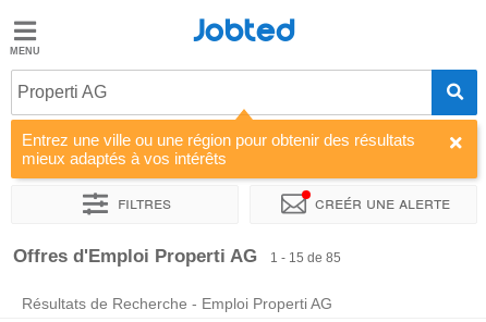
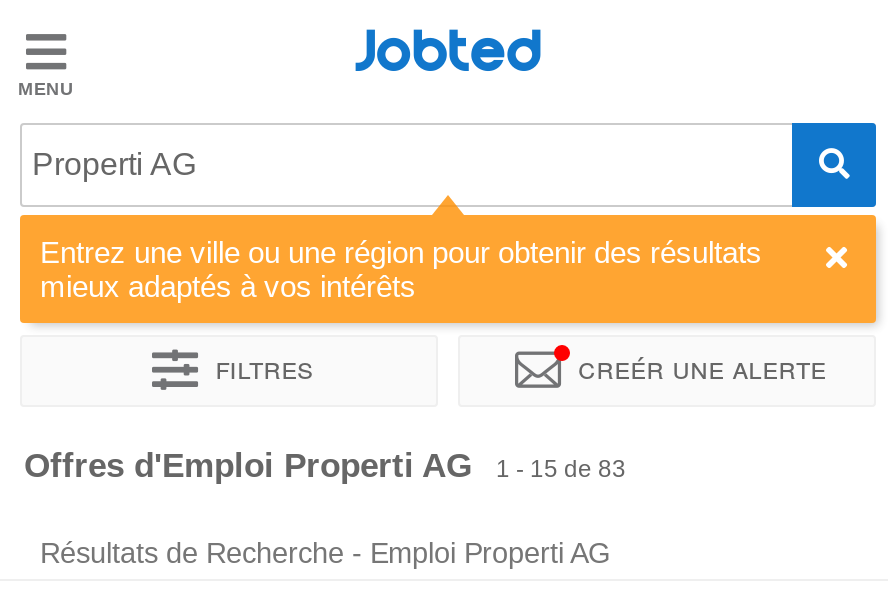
- 1 - 15 de 85
+ 1 - 15 de 83
